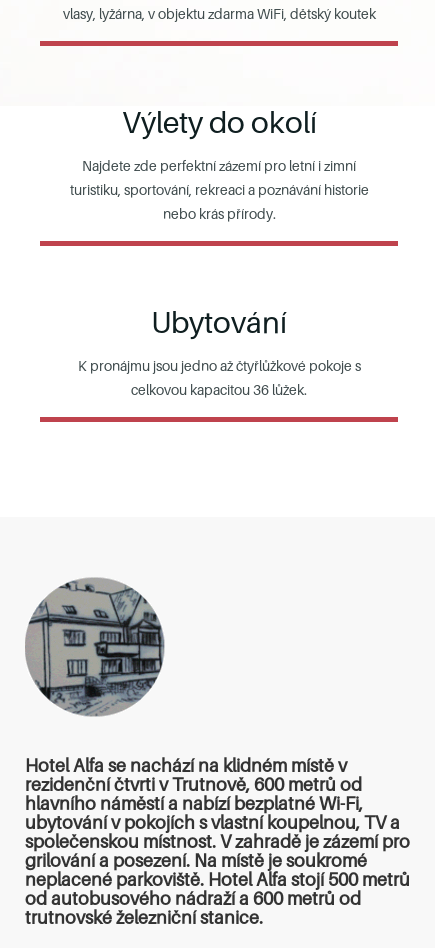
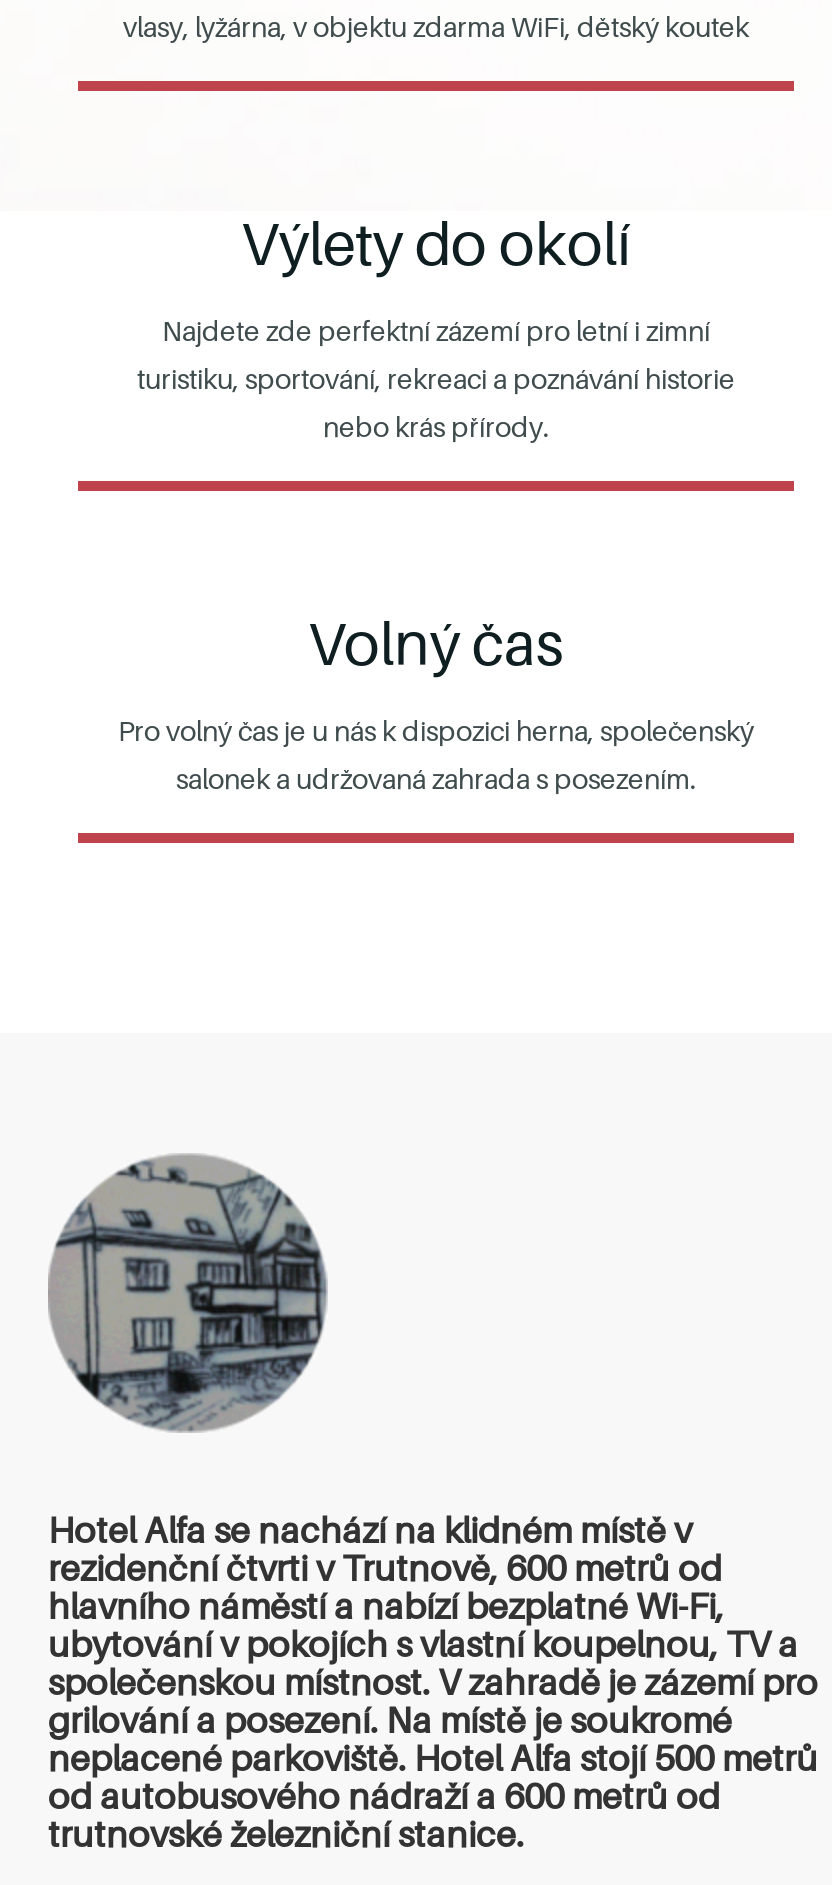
- Ubytování
+ Volný čas

- K pronájmu jsou jedno až čtyřlůžkové pokoje s
- celkovou kapacitou 36 lůžek.
+ Pro volný čas je u nás k dispozici herna, společenský
+ salonek a udržovaná zahrada s posezením.
